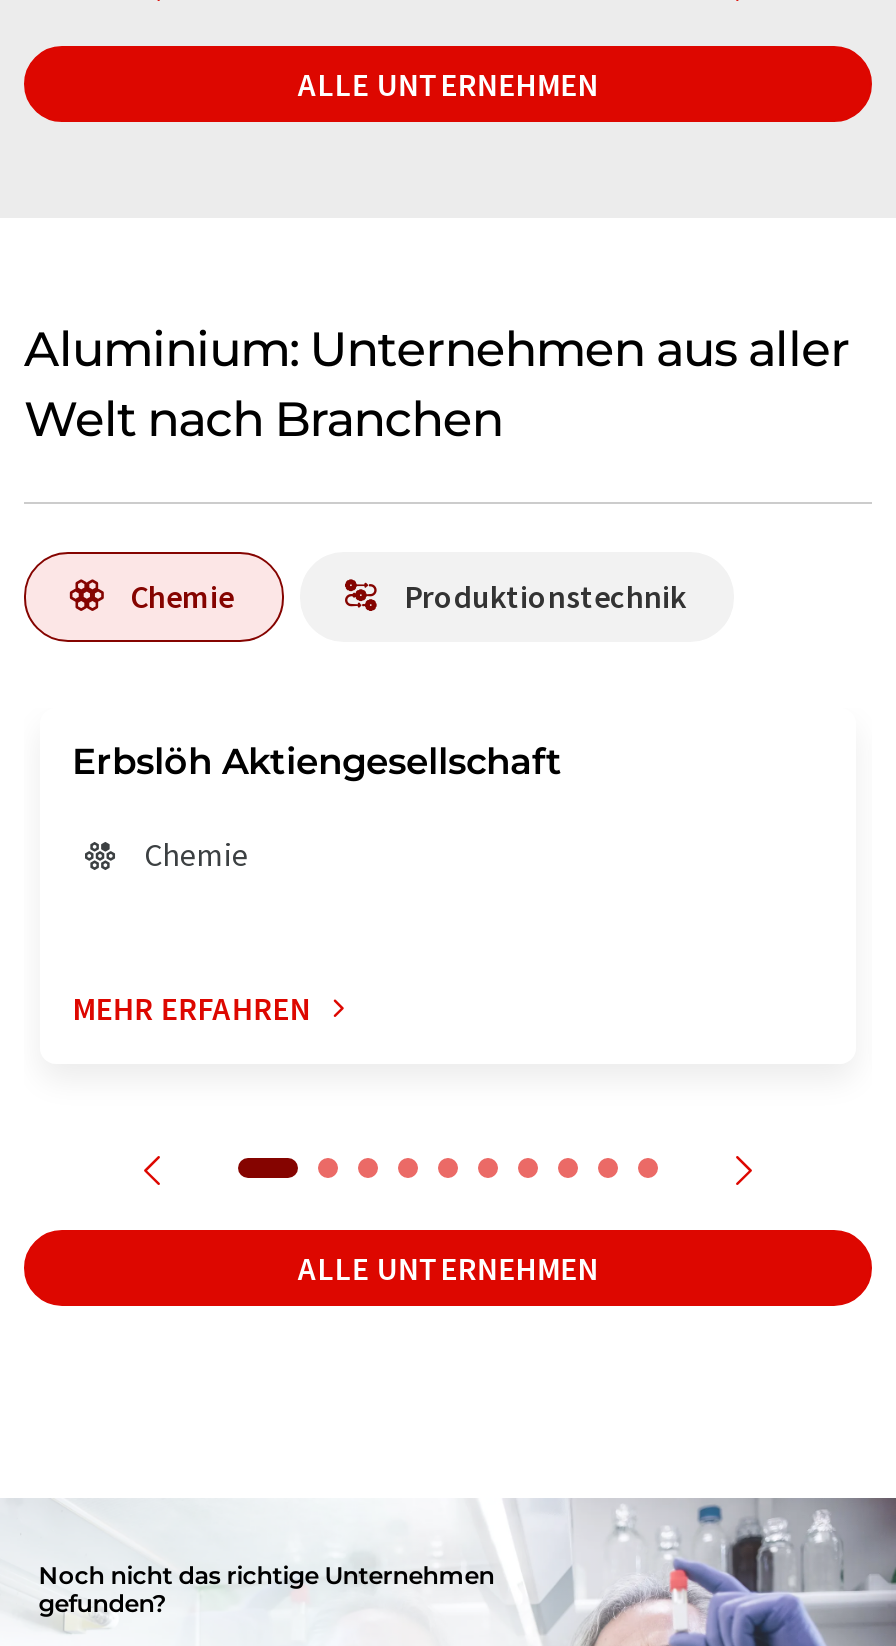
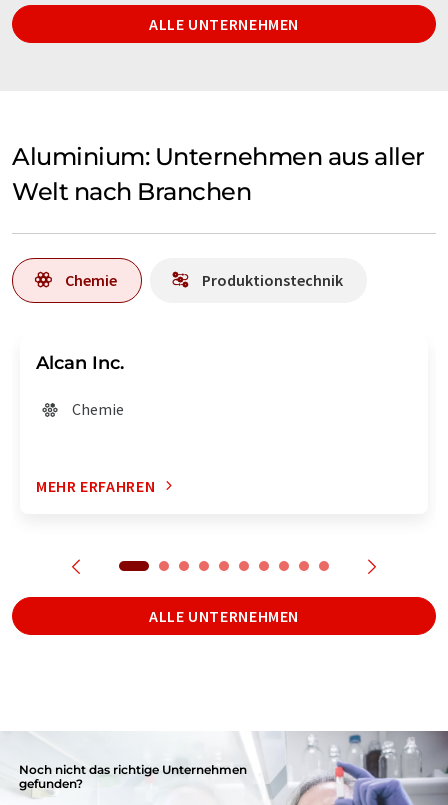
- Erbslöh Aktiengesellschaft
+ Alcan Inc.
